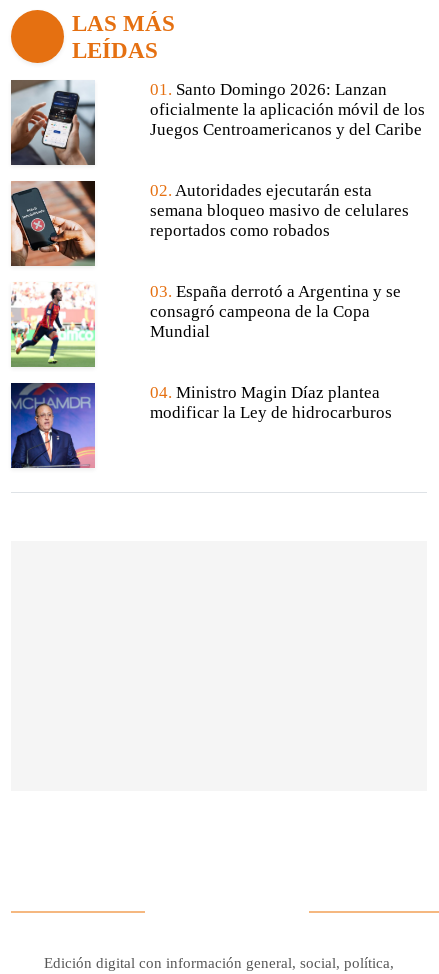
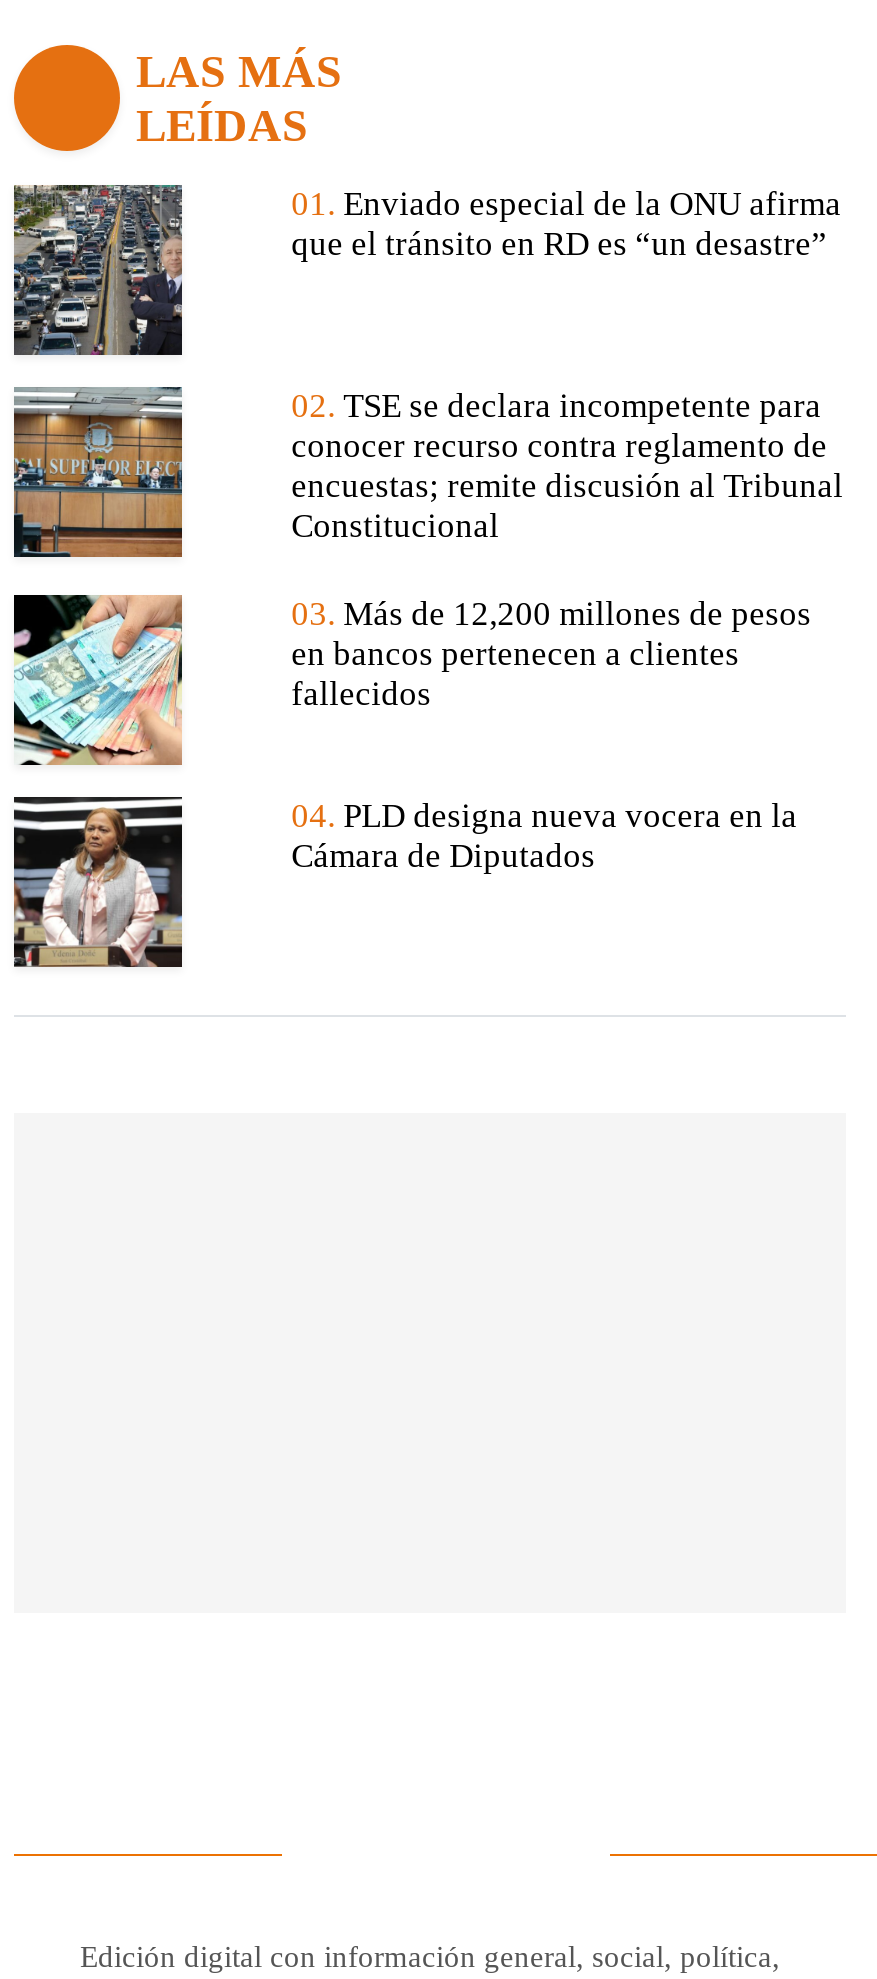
- [image]
+ [image]

- 01. Santo Domingo 2026: Lanzan
- oficialmente la aplicación móvil de los
- Juegos Centroamericanos y del Caribe
+ 01. Enviado especial de la ONU afirma
+ que el tránsito en RD es “un desastre”

- [image]
+ [image]

- 02. Autoridades ejecutarán esta
- semana bloqueo masivo de celulares
- reportados como robados
+ 02. TSE se declara incompetente para
+ conocer recurso contra reglamento de
+ encuestas; remite discusión al Tribunal
+ Constitucional

- [image]
+ [image]

- 03. España derrotó a Argentina y se
- consagró campeona de la Copa
- Mundial
+ 03. Más de 12,200 millones de pesos
+ en bancos pertenecen a clientes
+ fallecidos

- [image]
+ [image]

- 04. Ministro Magin Díaz plantea
- modificar la Ley de hidrocarburos
+ 04. PLD designa nueva vocera en la
+ Cámara de Diputados
